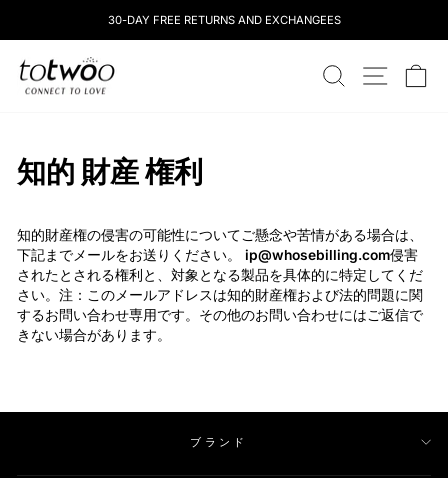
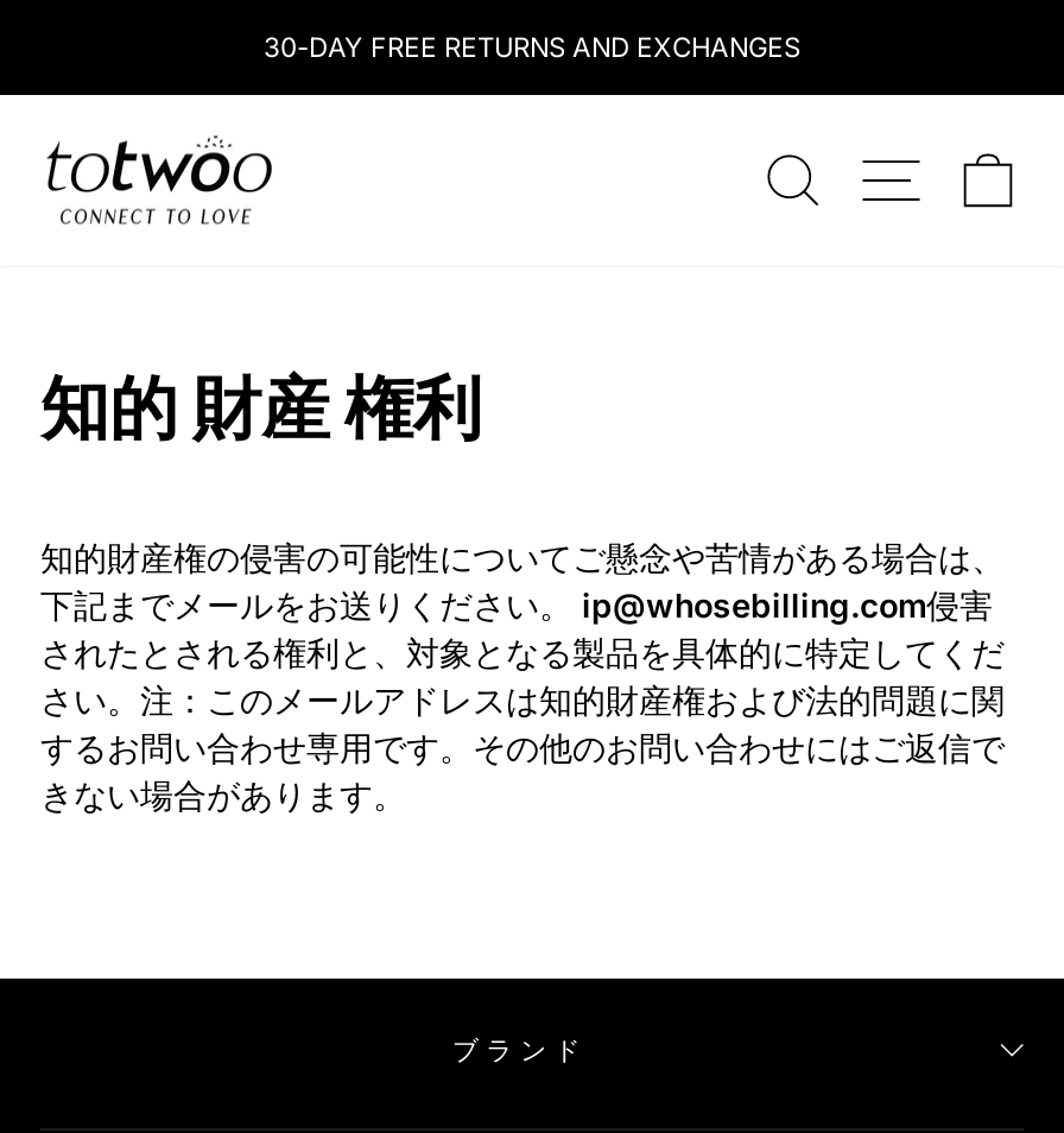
- 30-DAY FREE RETURNS AND EXCHANGEES
+ 30-DAY FREE RETURNS AND EXCHANGES
